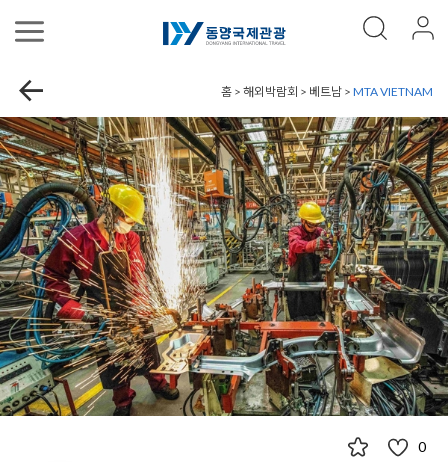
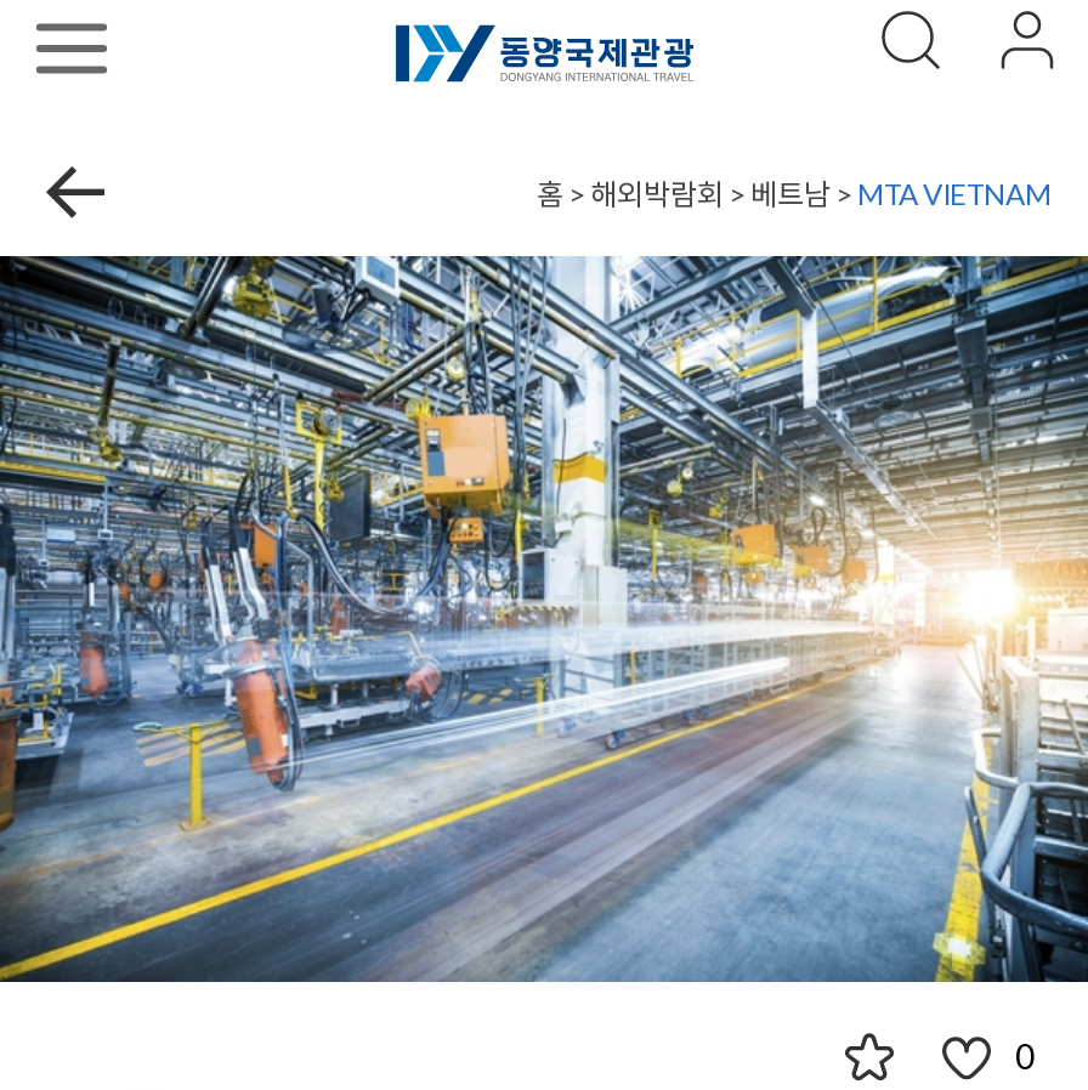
- [image]
+ [image]
